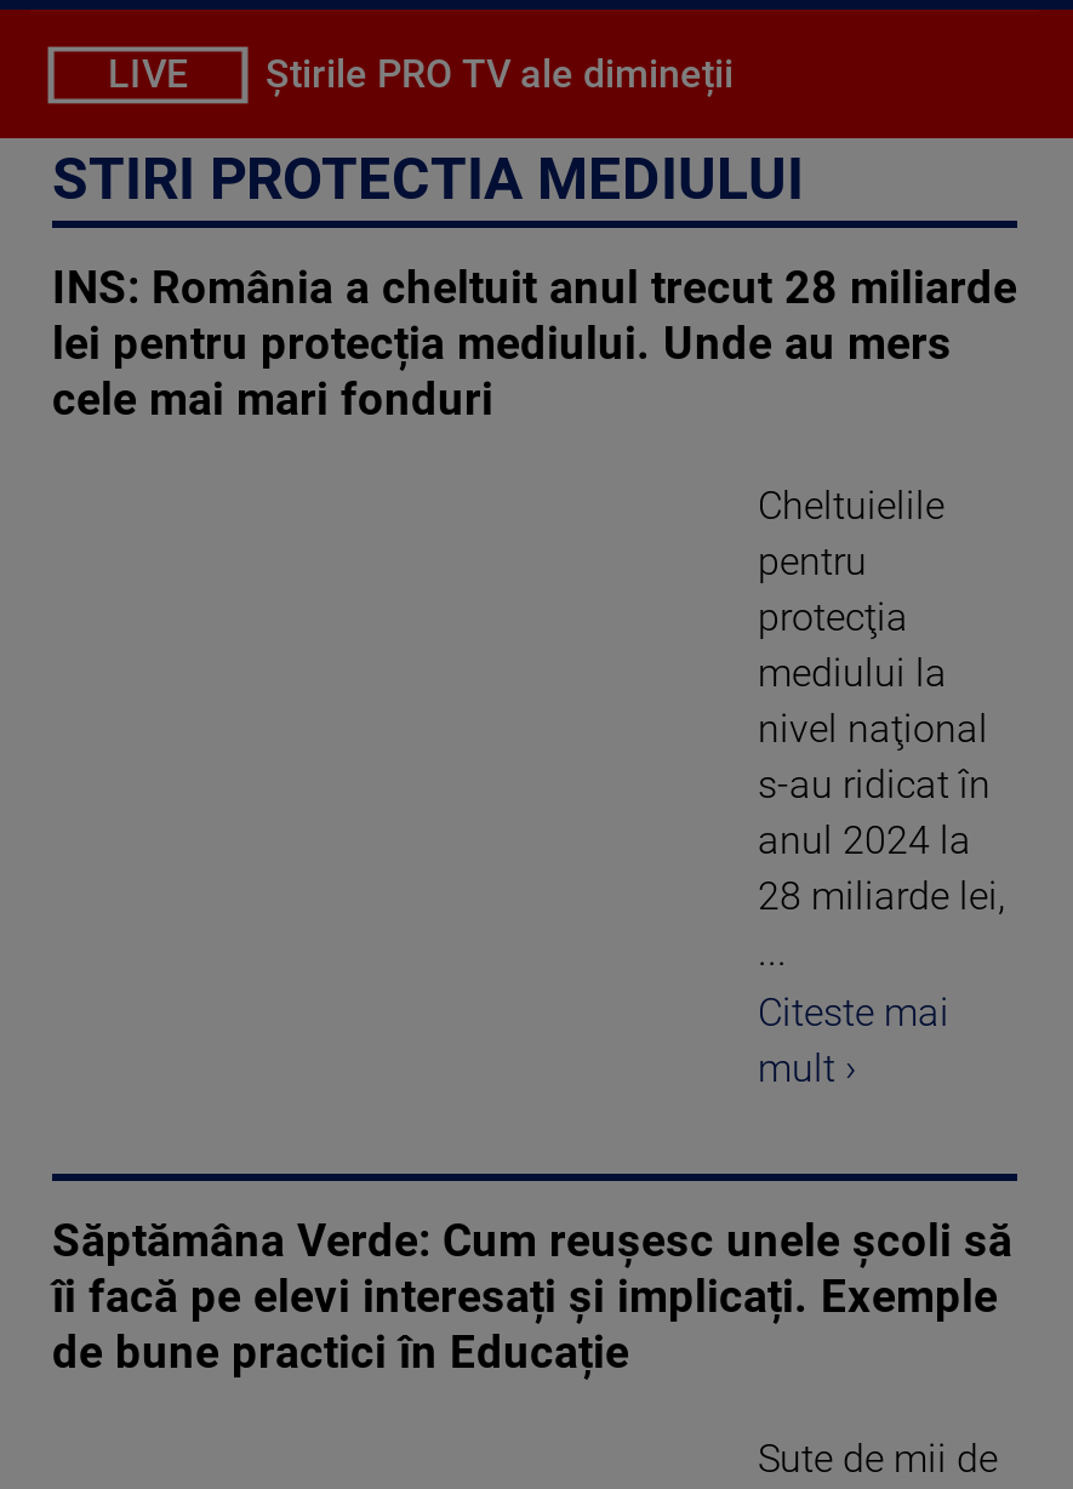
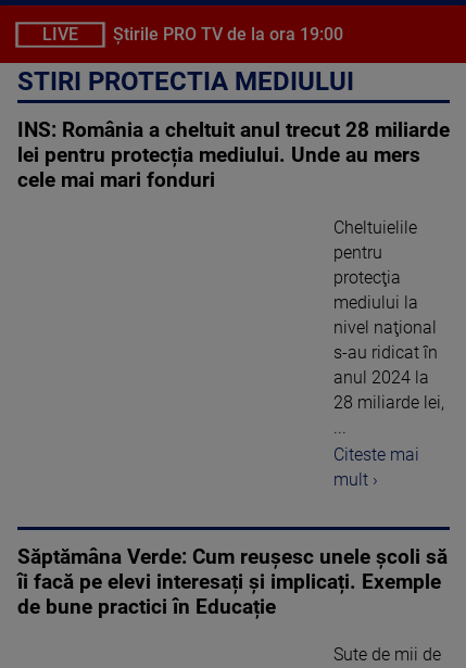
- Știrile PRO TV ale dimineții
+ Știrile PRO TV de la ora 19:00
